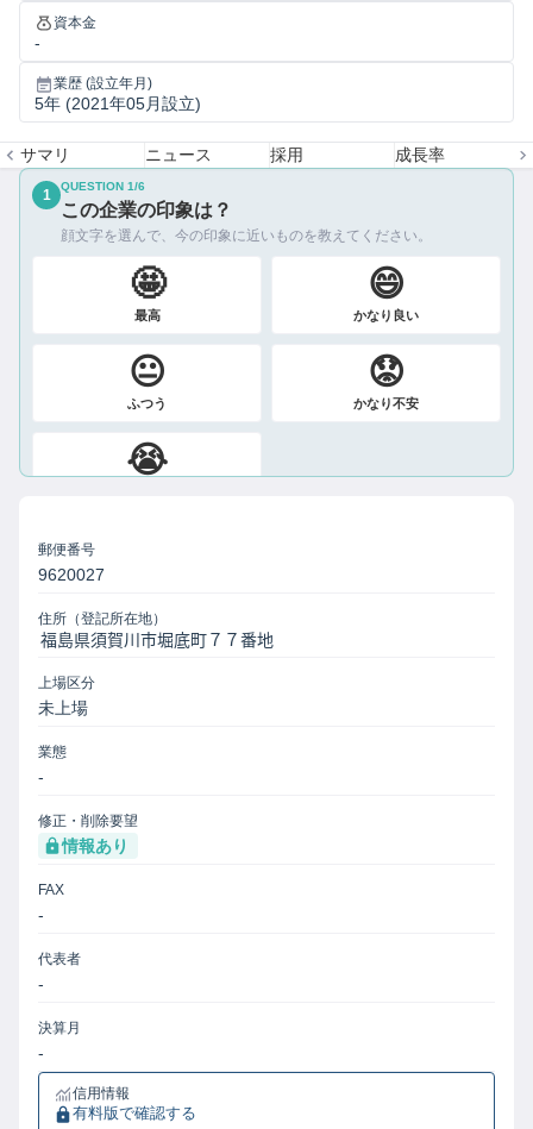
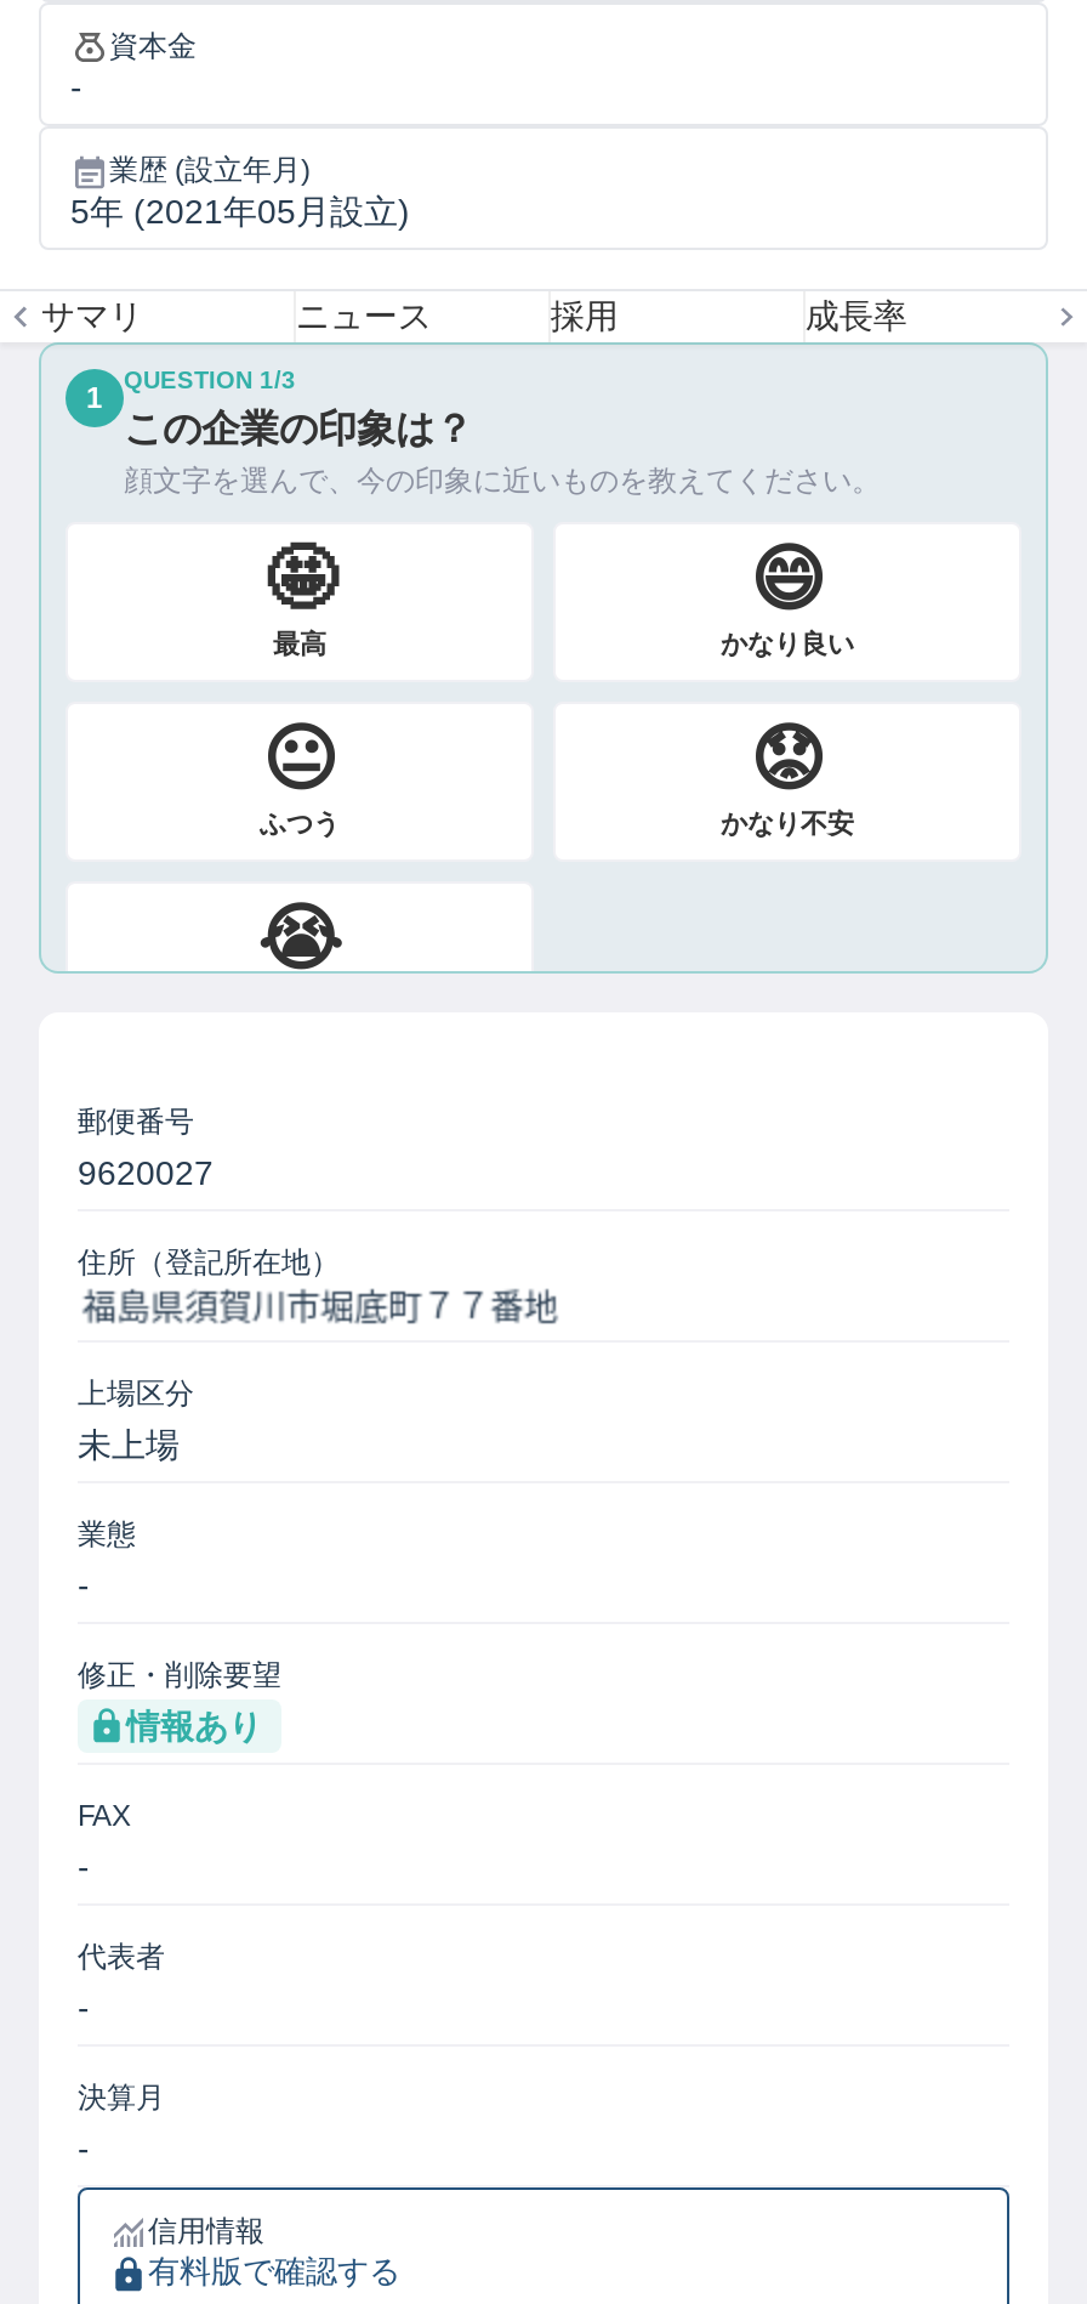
- QUESTION 1/6
+ QUESTION 1/3
